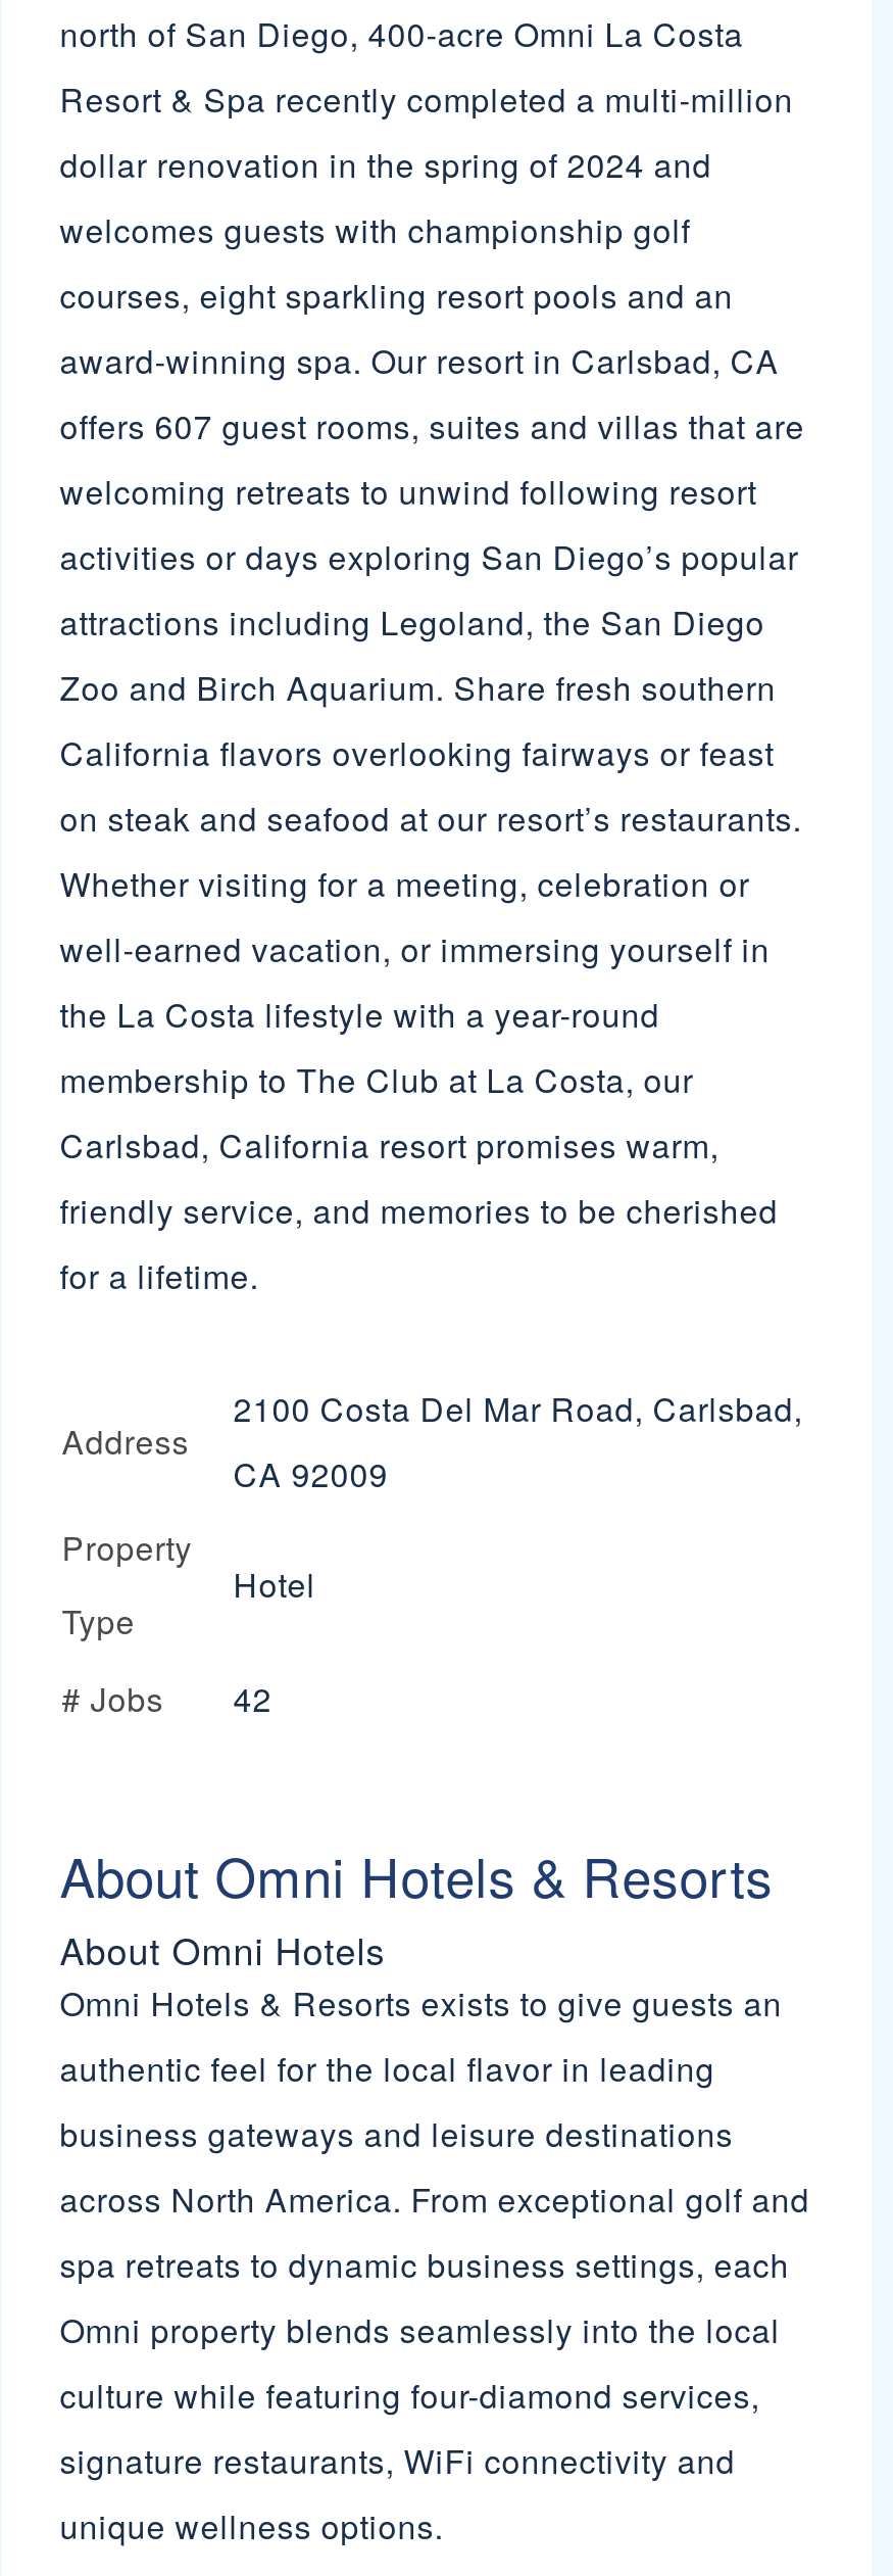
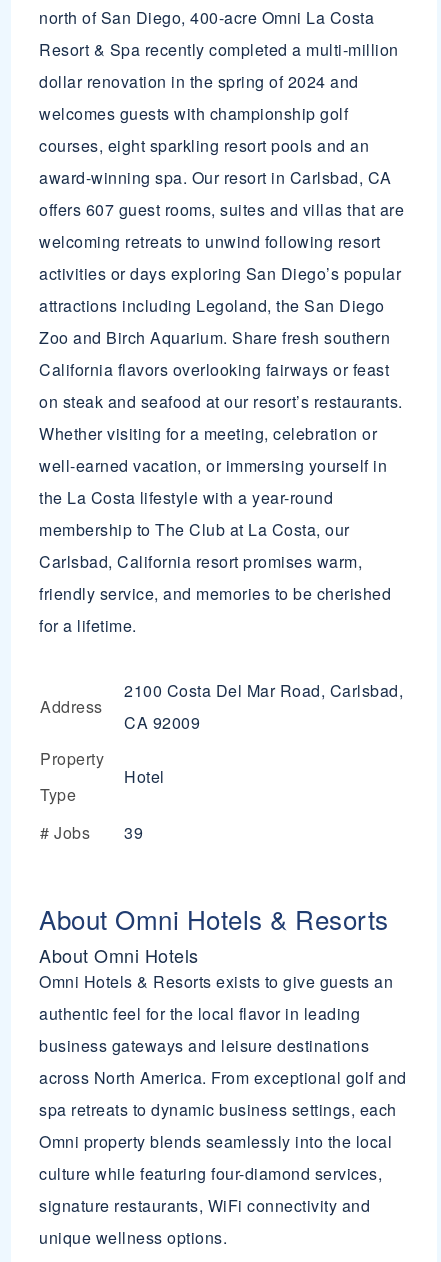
- # Jobs 42
+ # Jobs 39
